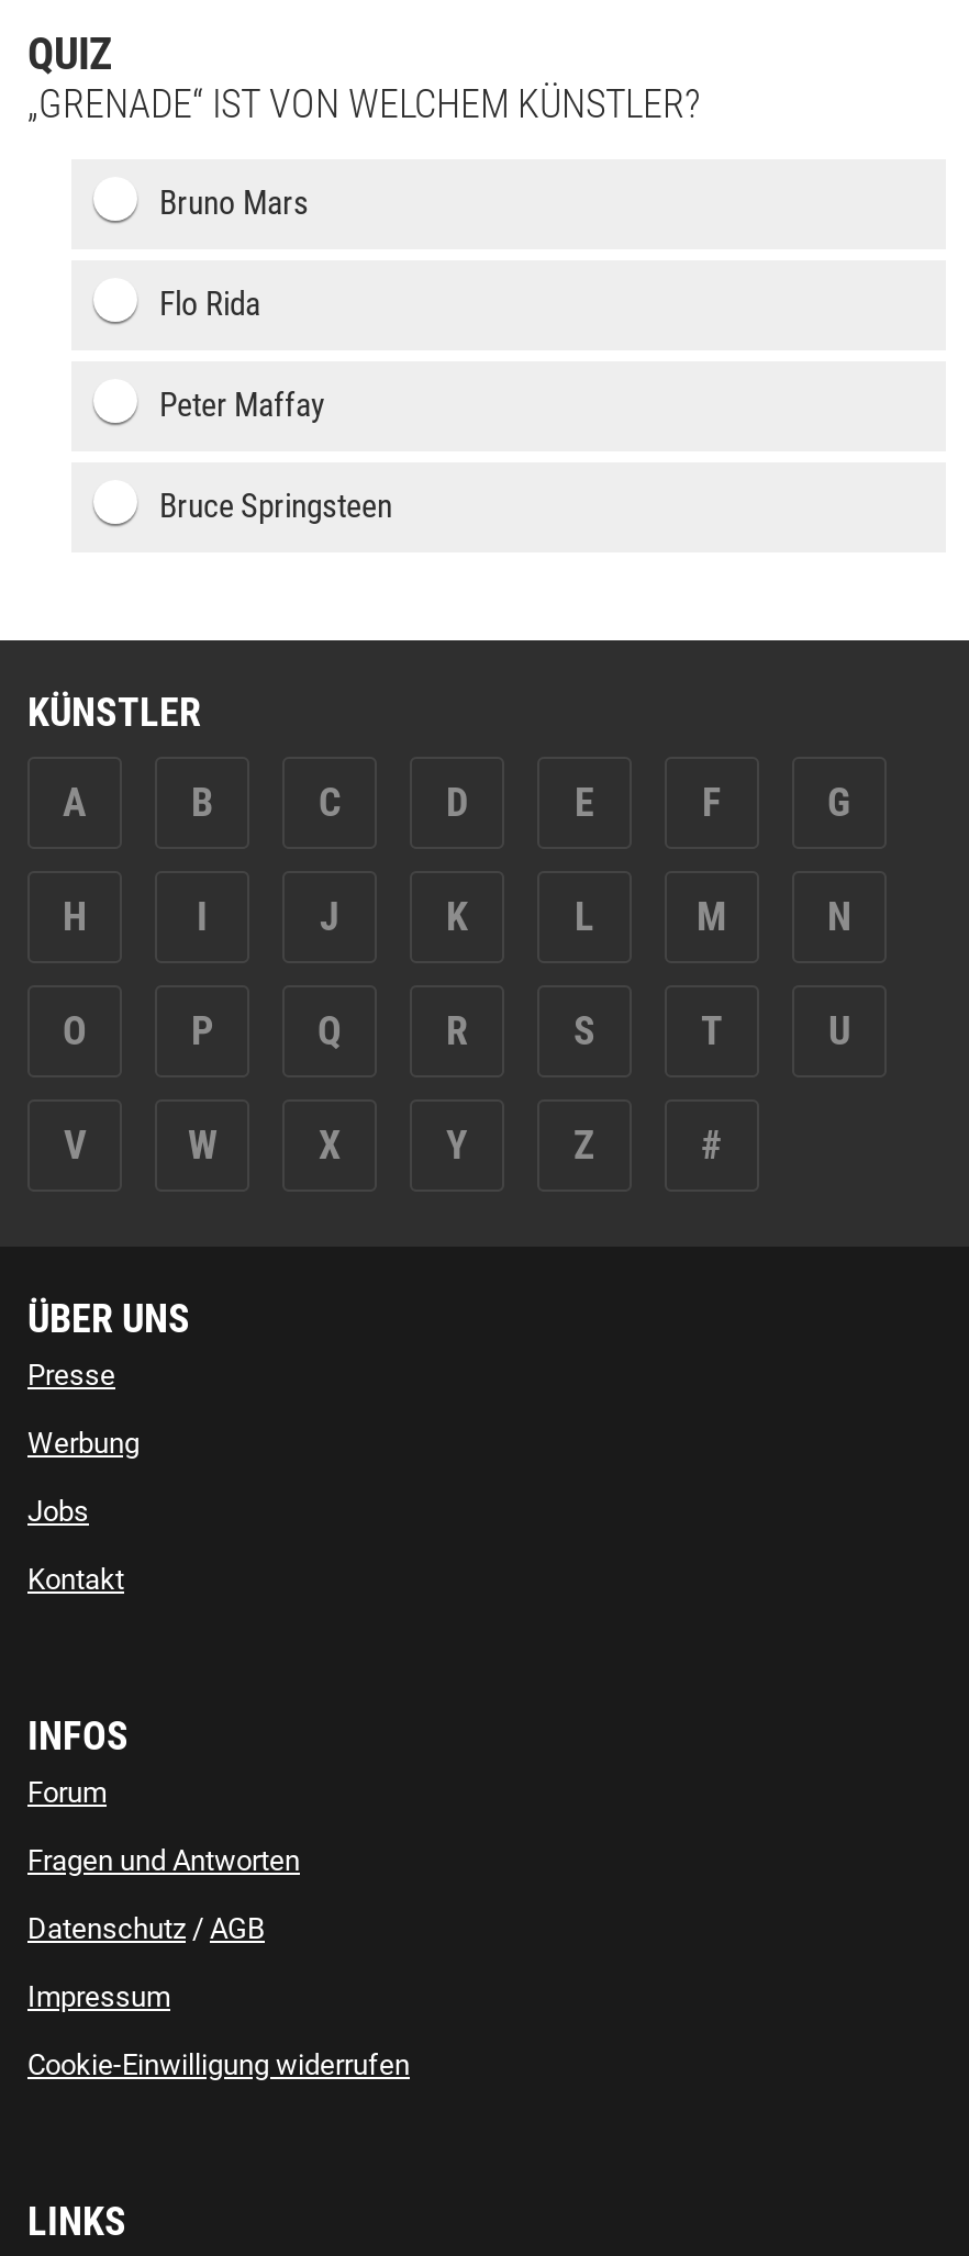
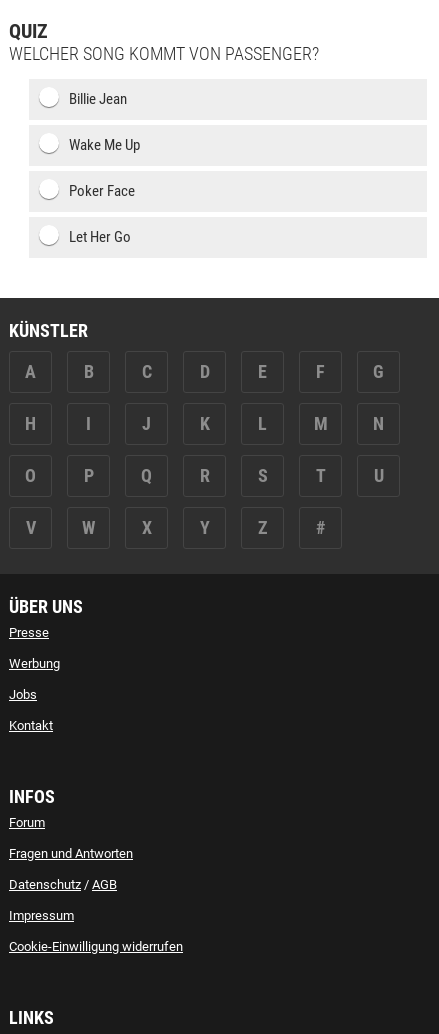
- „GRENADE“ IST VON WELCHEM KÜNSTLER?
+ WELCHER SONG KOMMT VON PASSENGER?

- Bruno Mars
+ Billie Jean

- Flo Rida
+ Wake Me Up

- Peter Maffay
+ Poker Face

- Bruce Springsteen
+ Let Her Go
